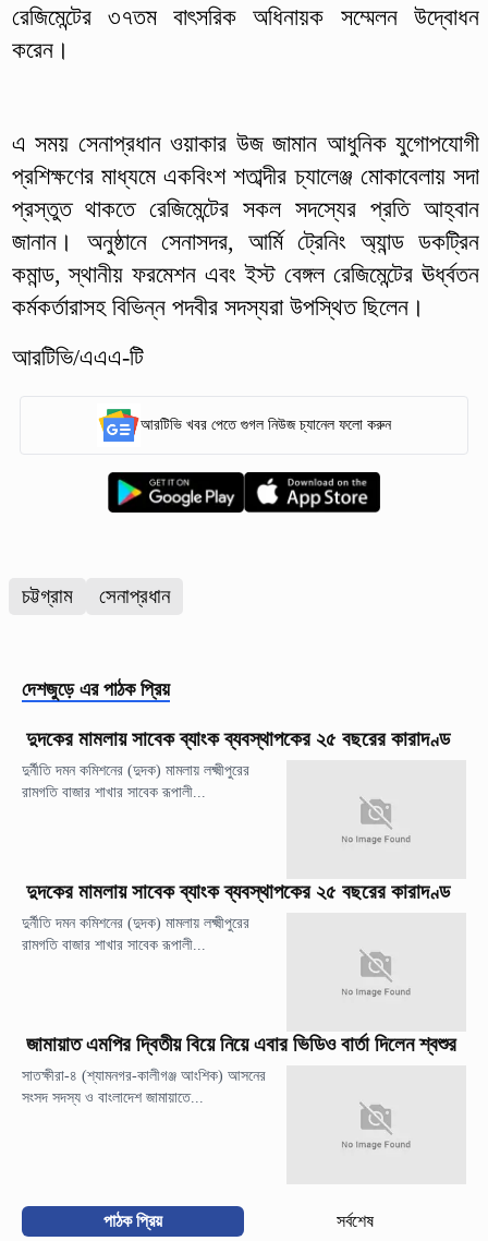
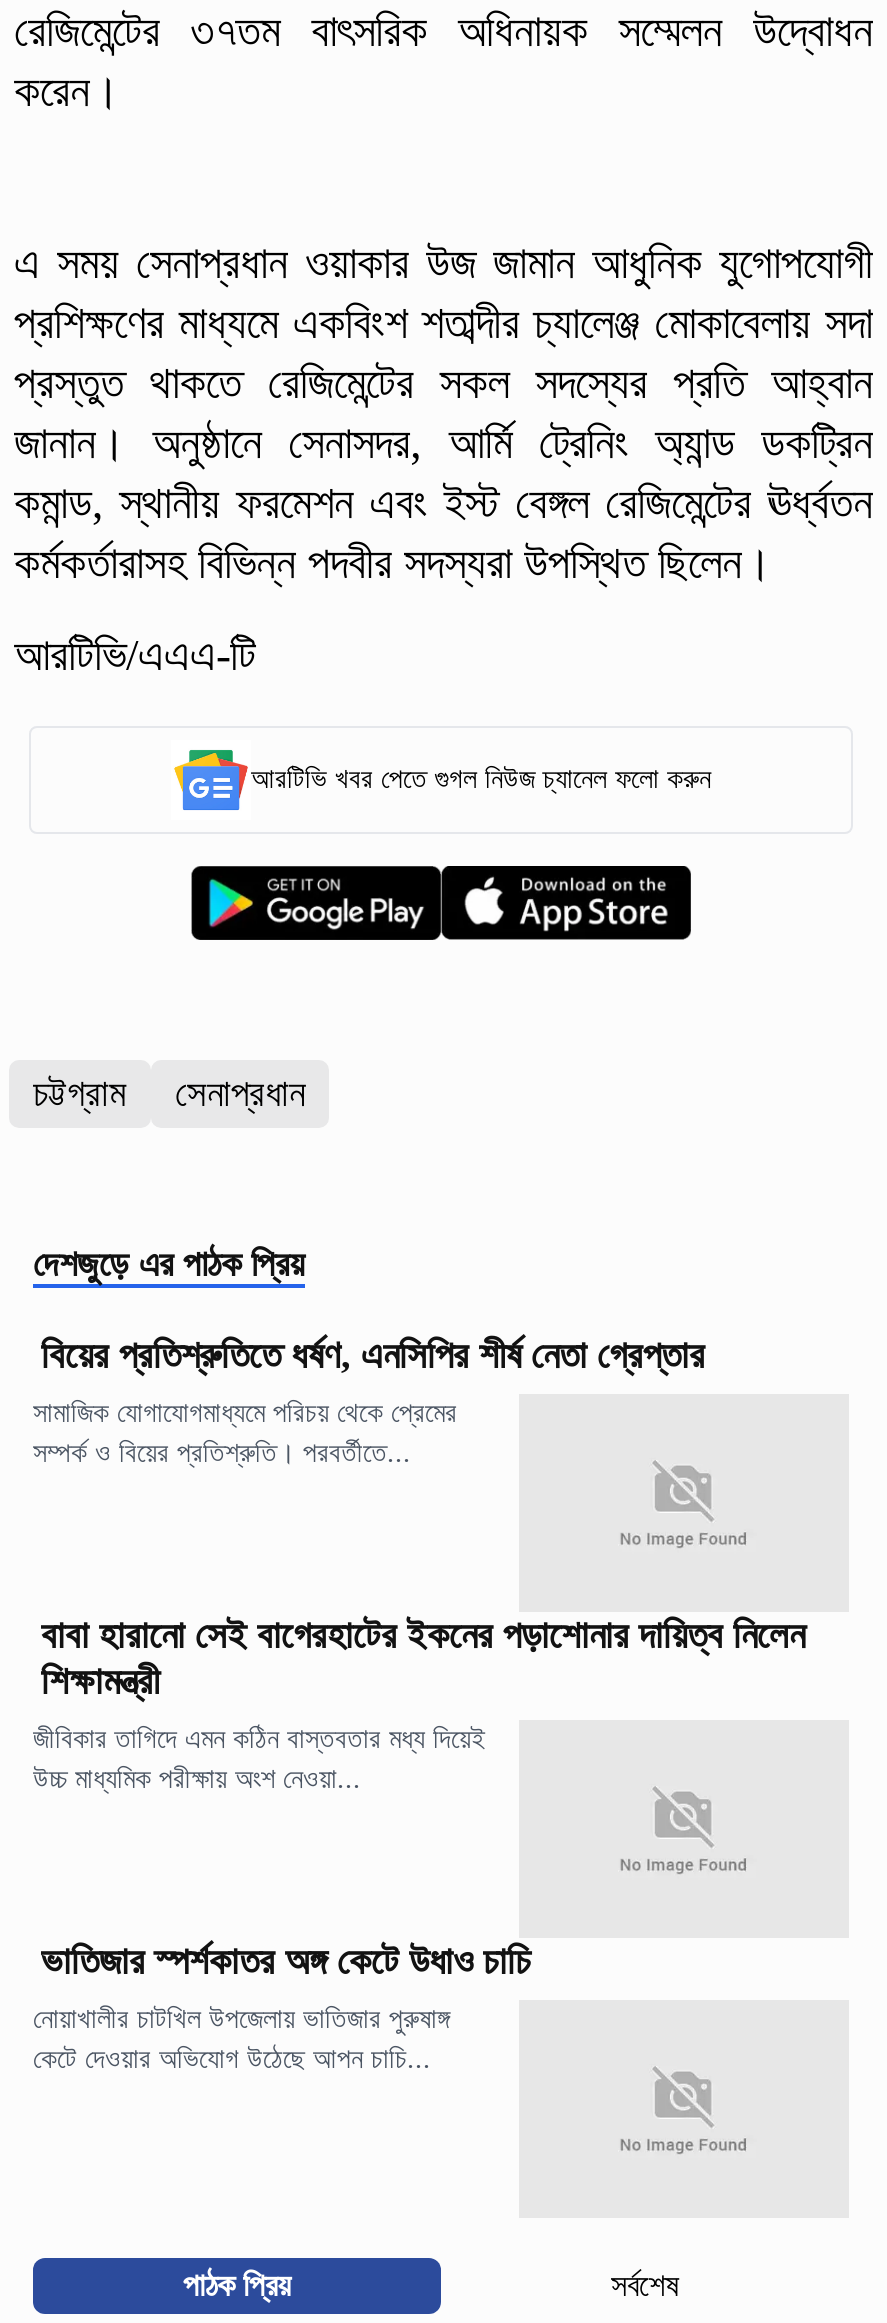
- দুদকের মামলায় সাবেক ব্যাংক ব্যবস্থাপকের ২৫ বছরের কারাদণ্ড
+ বিয়ের প্রতিশ্রুতিতে ধর্ষণ, এনসিপির শীর্ষ নেতা গ্রেপ্তার

- দুর্নীতি দমন কমিশনের (দুদক) মামলায় লক্ষ্মীপুরের
- রামগতি বাজার শাখার সাবেক রূপালী...
+ সামাজিক যোগাযোগমাধ্যমে পরিচয় থেকে প্রেমের
+ সম্পর্ক ও বিয়ের প্রতিশ্রুতি। পরবর্তীতে...

- দুদকের মামলায় সাবেক ব্যাংক ব্যবস্থাপকের ২৫ বছরের কারাদণ্ড
+ বাবা হারানো সেই বাগেরহাটের ইকনের পড়াশোনার দায়িত্ব নিলেন
+ শিক্ষামন্ত্রী

- দুর্নীতি দমন কমিশনের (দুদক) মামলায় লক্ষ্মীপুরের
- রামগতি বাজার শাখার সাবেক রূপালী...
+ জীবিকার তাগিদে এমন কঠিন বাস্তবতার মধ্য দিয়েই
+ উচ্চ মাধ্যমিক পরীক্ষায় অংশ নেওয়া...

- জামায়াত এমপির দ্বিতীয় বিয়ে নিয়ে এবার ভিডিও বার্তা দিলেন শ্বশুর
+ ভাতিজার স্পর্শকাতর অঙ্গ কেটে উধাও চাচি

- সাতক্ষীরা-৪ (শ্যামনগর-কালীগঞ্জ আংশিক) আসনের
- সংসদ সদস্য ও বাংলাদেশ জামায়াতে...
+ নোয়াখালীর চাটখিল উপজেলায় ভাতিজার পুরুষাঙ্গ
+ কেটে দেওয়ার অভিযোগ উঠেছে আপন চাচি...
